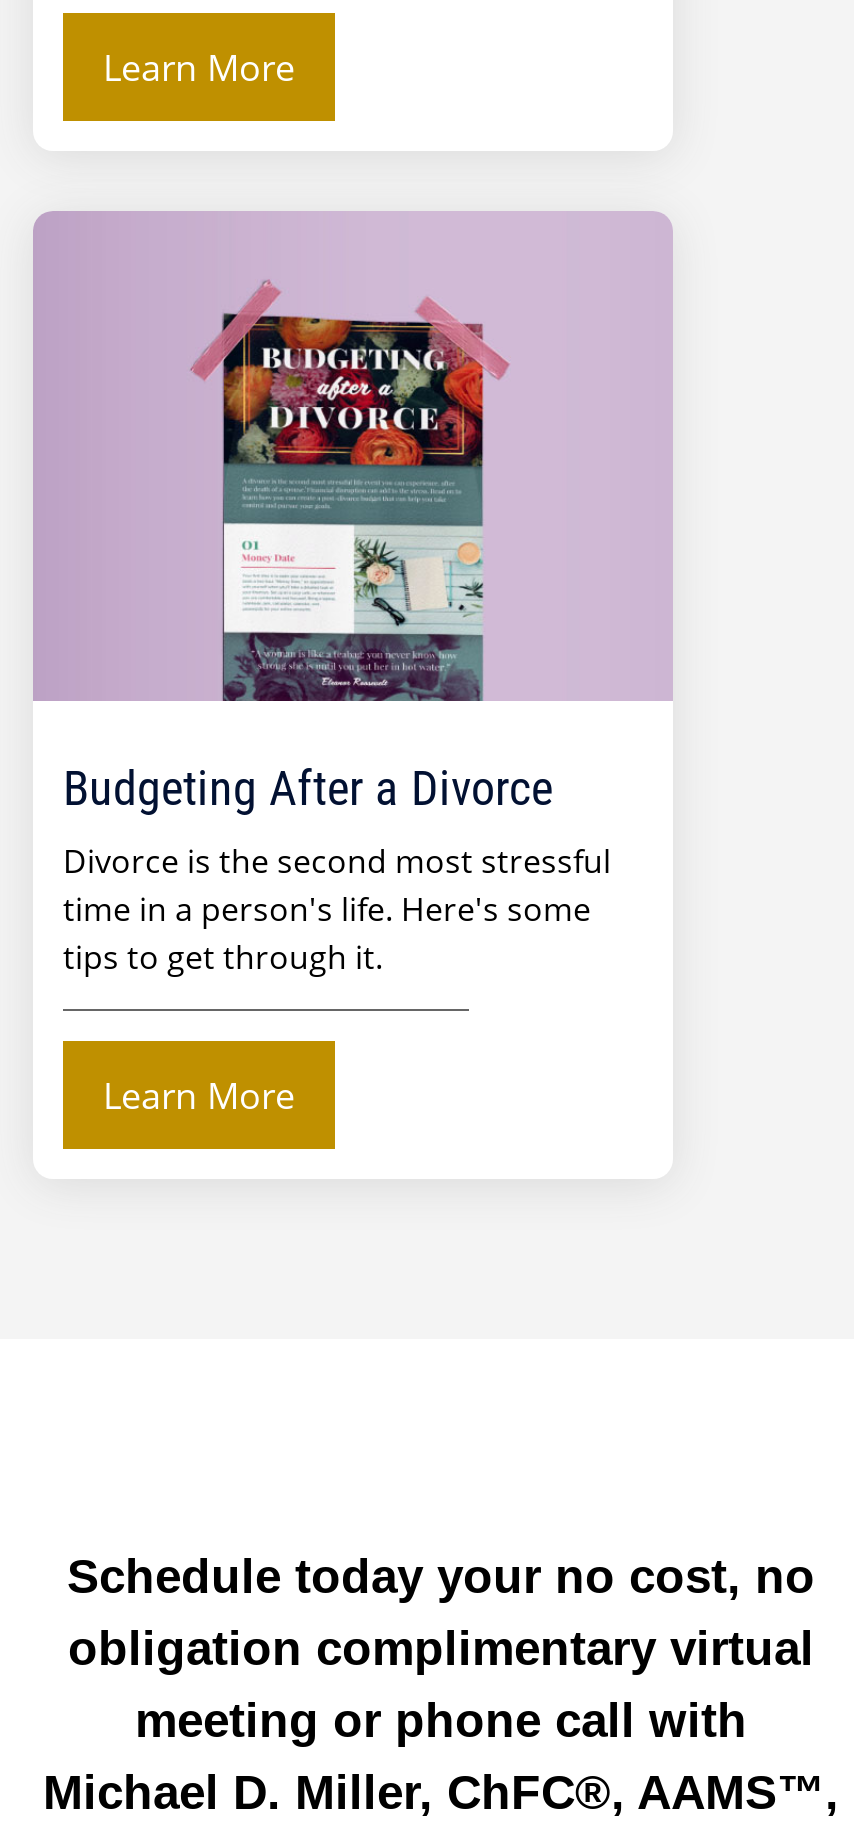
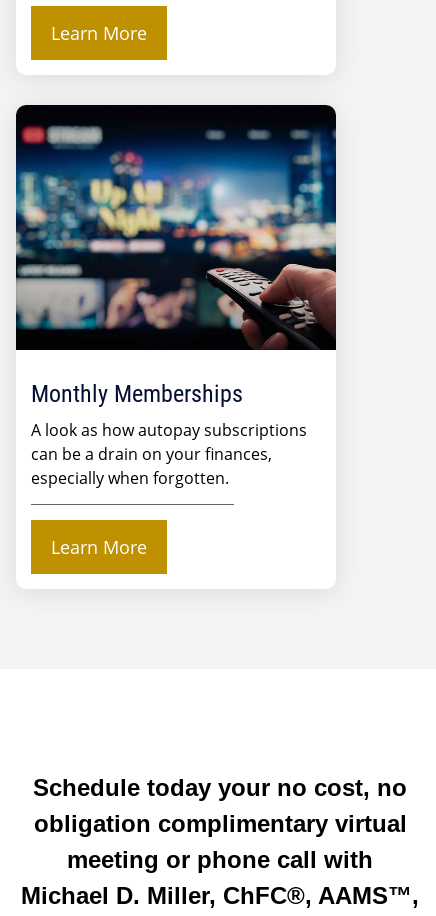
- [image]
- Budgeting After a Divorce
- Divorce is the second most stressful
- time in a person's life. Here's some
- tips to get through it.
+ [image]
+ Monthly Memberships
+ A look as how autopay subscriptions
+ can be a drain on your finances,
+ especially when forgotten.
